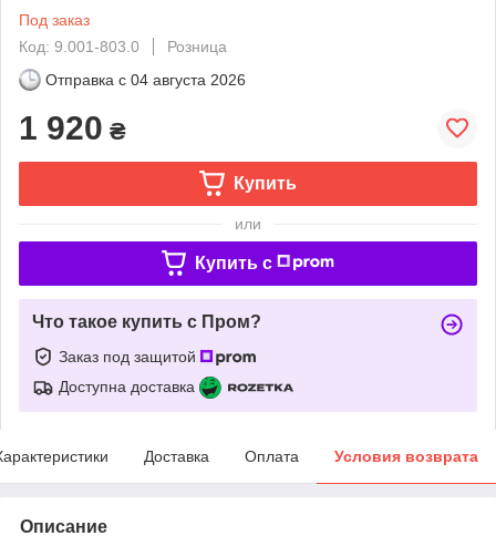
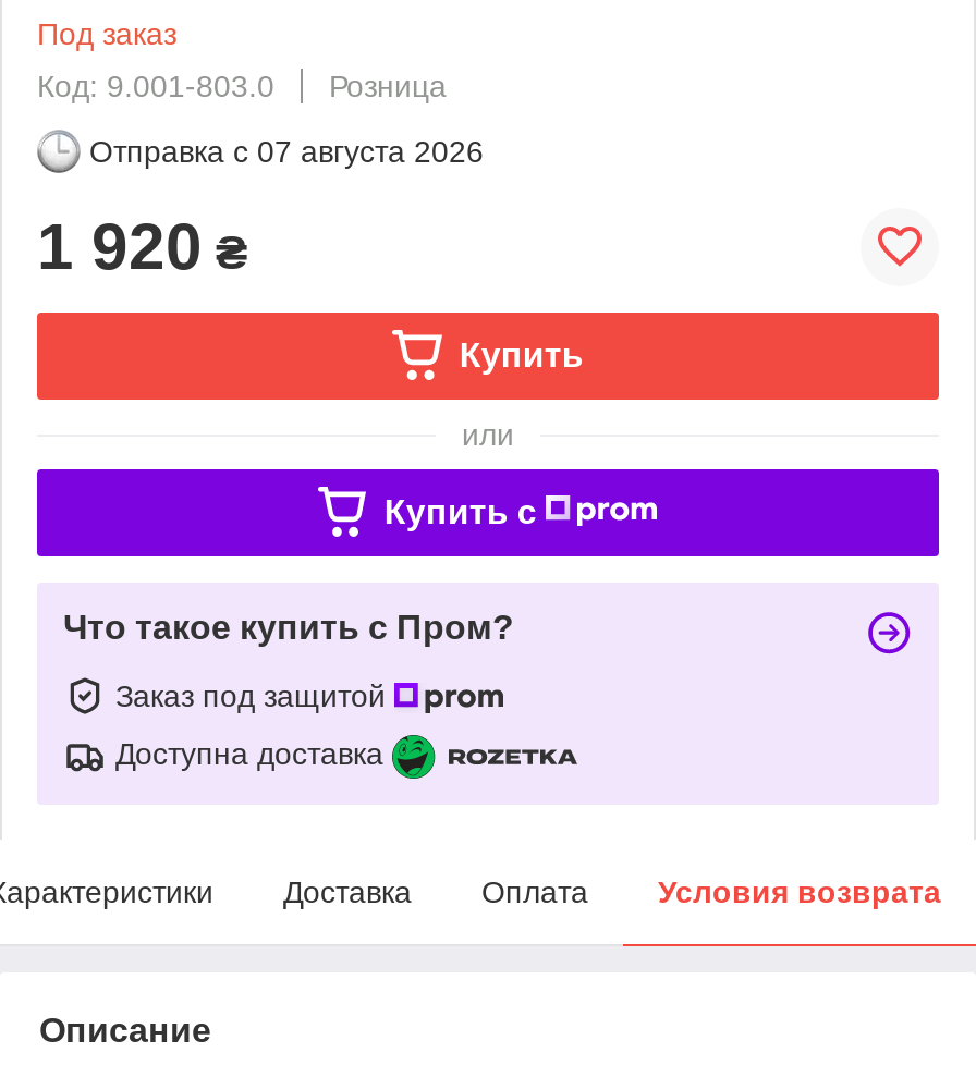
- Отправка с 04 августа 2026
+ Отправка с 07 августа 2026
